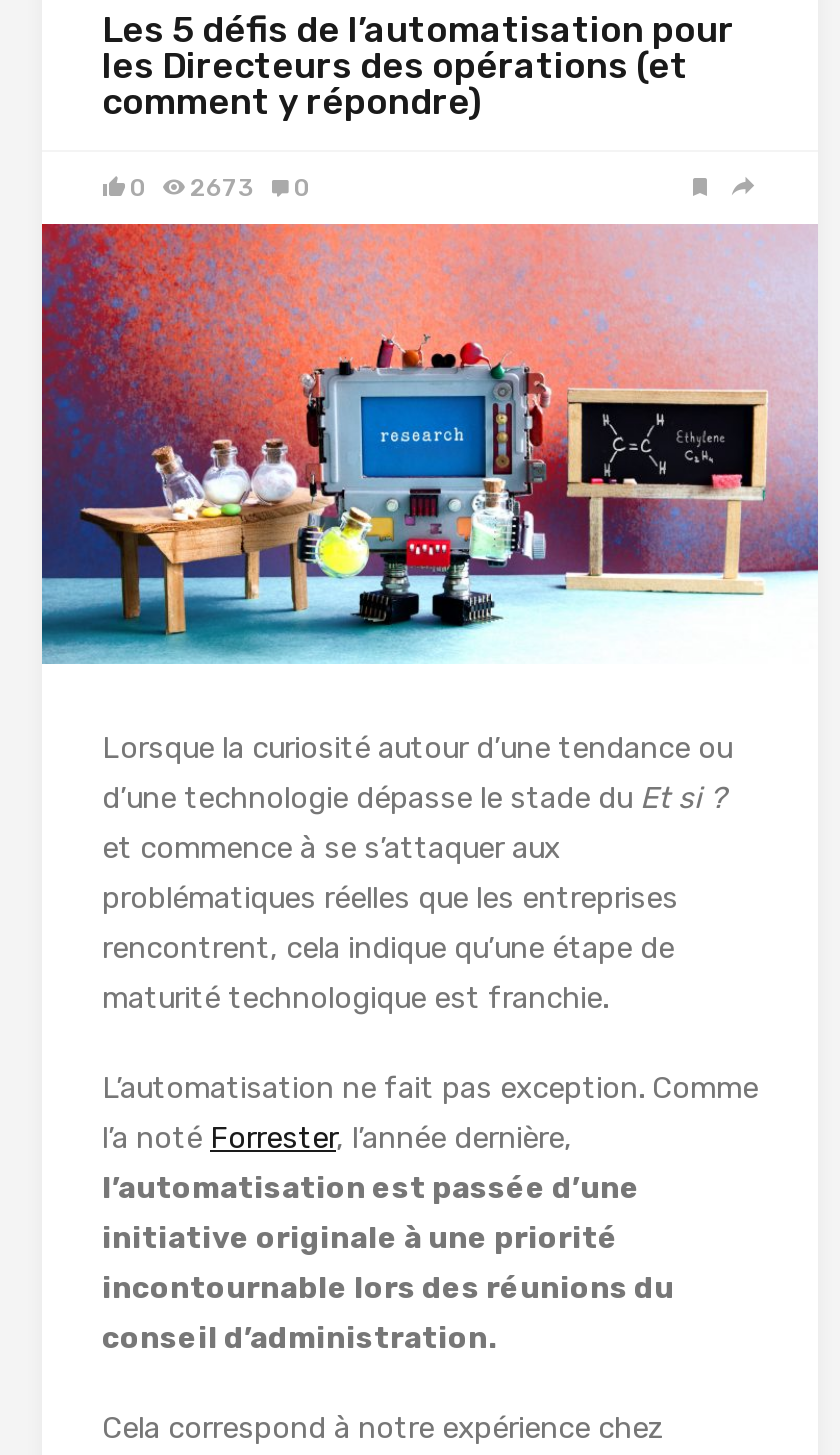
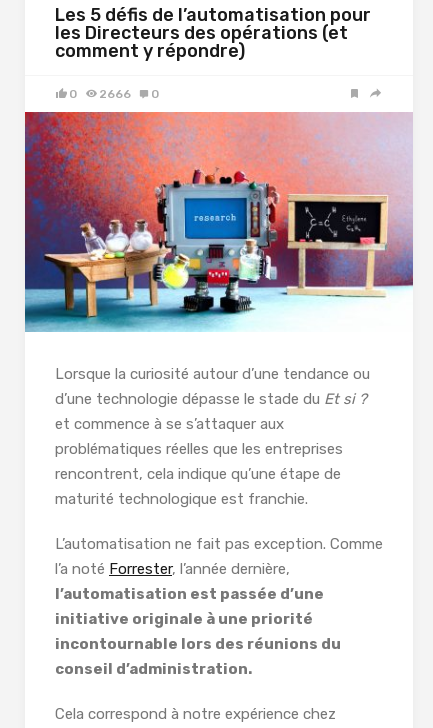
- 0 2673 0
+ 0 2666 0
